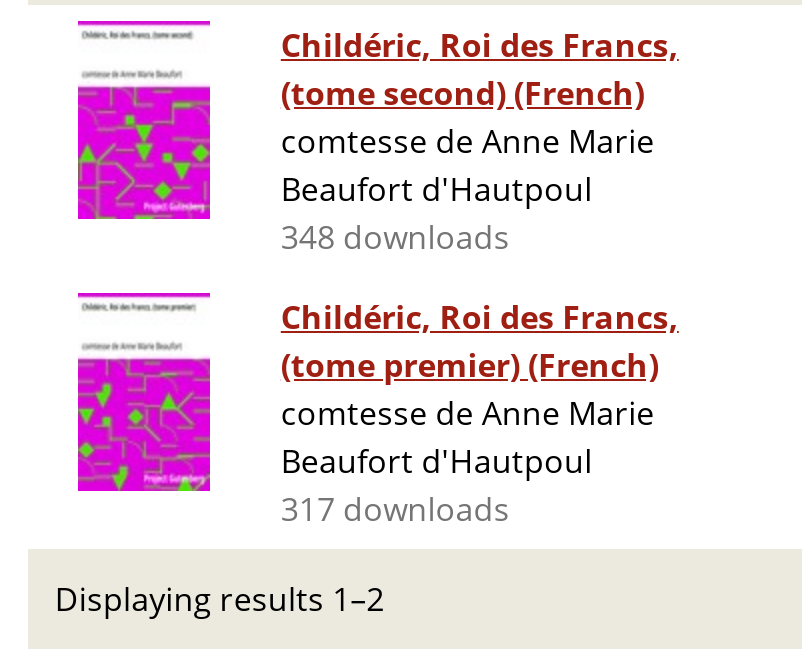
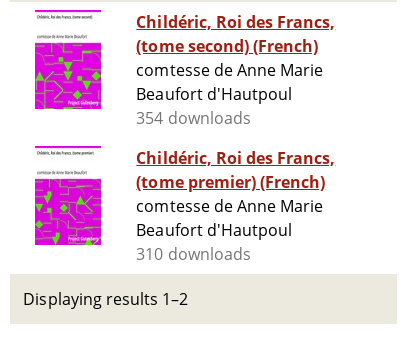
- 348 downloads
+ 354 downloads

- 317 downloads
+ 310 downloads
